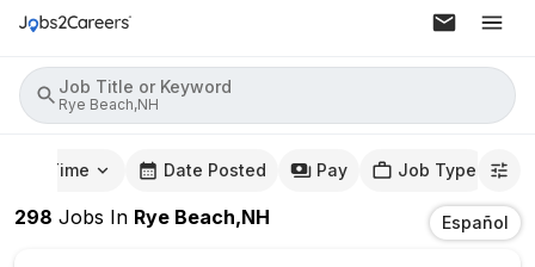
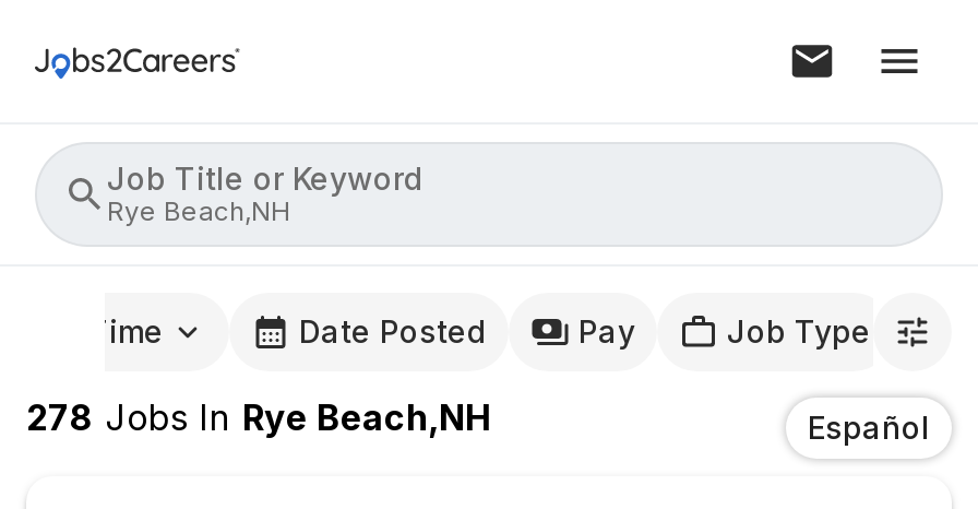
- 298 Jobs In Rye Beach,NH
+ 278 Jobs In Rye Beach,NH
